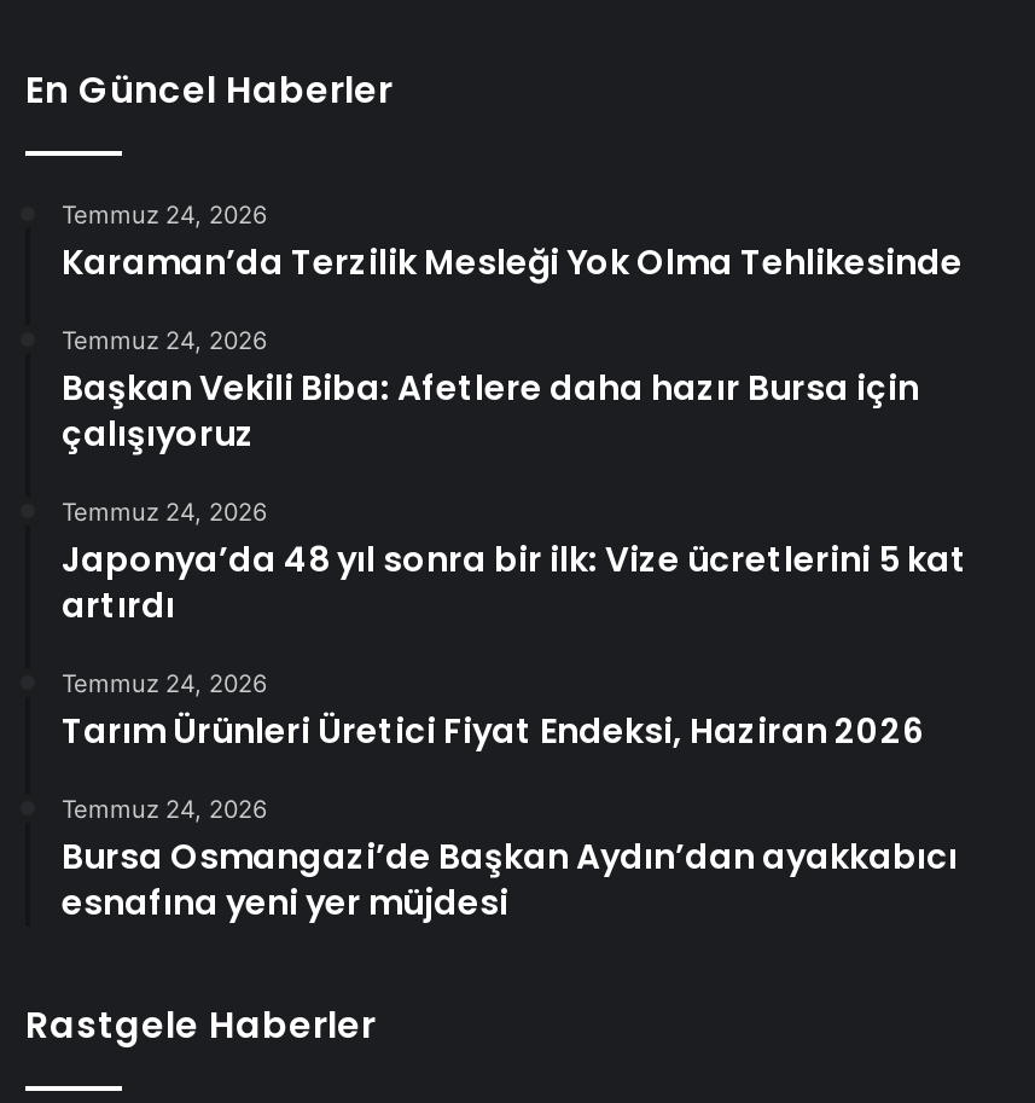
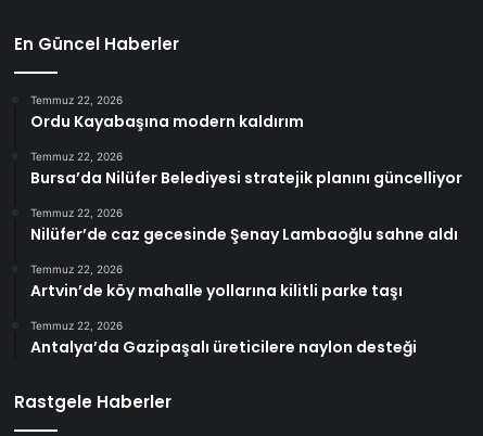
- Temmuz 24, 2026
- Karaman’da Terzilik Mesleği Yok Olma Tehlikesinde
+ Temmuz 22, 2026
+ Ordu Kayabaşına modern kaldırım

- Temmuz 24, 2026
- Başkan Vekili Biba: Afetlere daha hazır Bursa için
- çalışıyoruz
+ Temmuz 22, 2026
+ Bursa’da Nilüfer Belediyesi stratejik planını güncelliyor

- Temmuz 24, 2026
- Japonya’da 48 yıl sonra bir ilk: Vize ücretlerini 5 kat
- artırdı
+ Temmuz 22, 2026
+ Nilüfer’de caz gecesinde Şenay Lambaoğlu sahne aldı

- Temmuz 24, 2026
- Tarım Ürünleri Üretici Fiyat Endeksi, Haziran 2026
+ Temmuz 22, 2026
+ Artvin’de köy mahalle yollarına kilitli parke taşı

- Temmuz 24, 2026
- Bursa Osmangazi’de Başkan Aydın’dan ayakkabıcı
- esnafına yeni yer müjdesi
+ Temmuz 22, 2026
+ Antalya’da Gazipaşalı üreticilere naylon desteği
